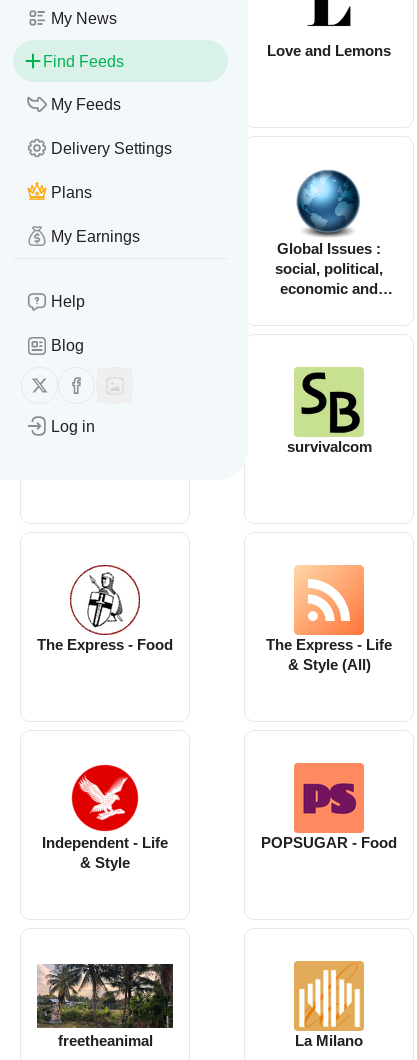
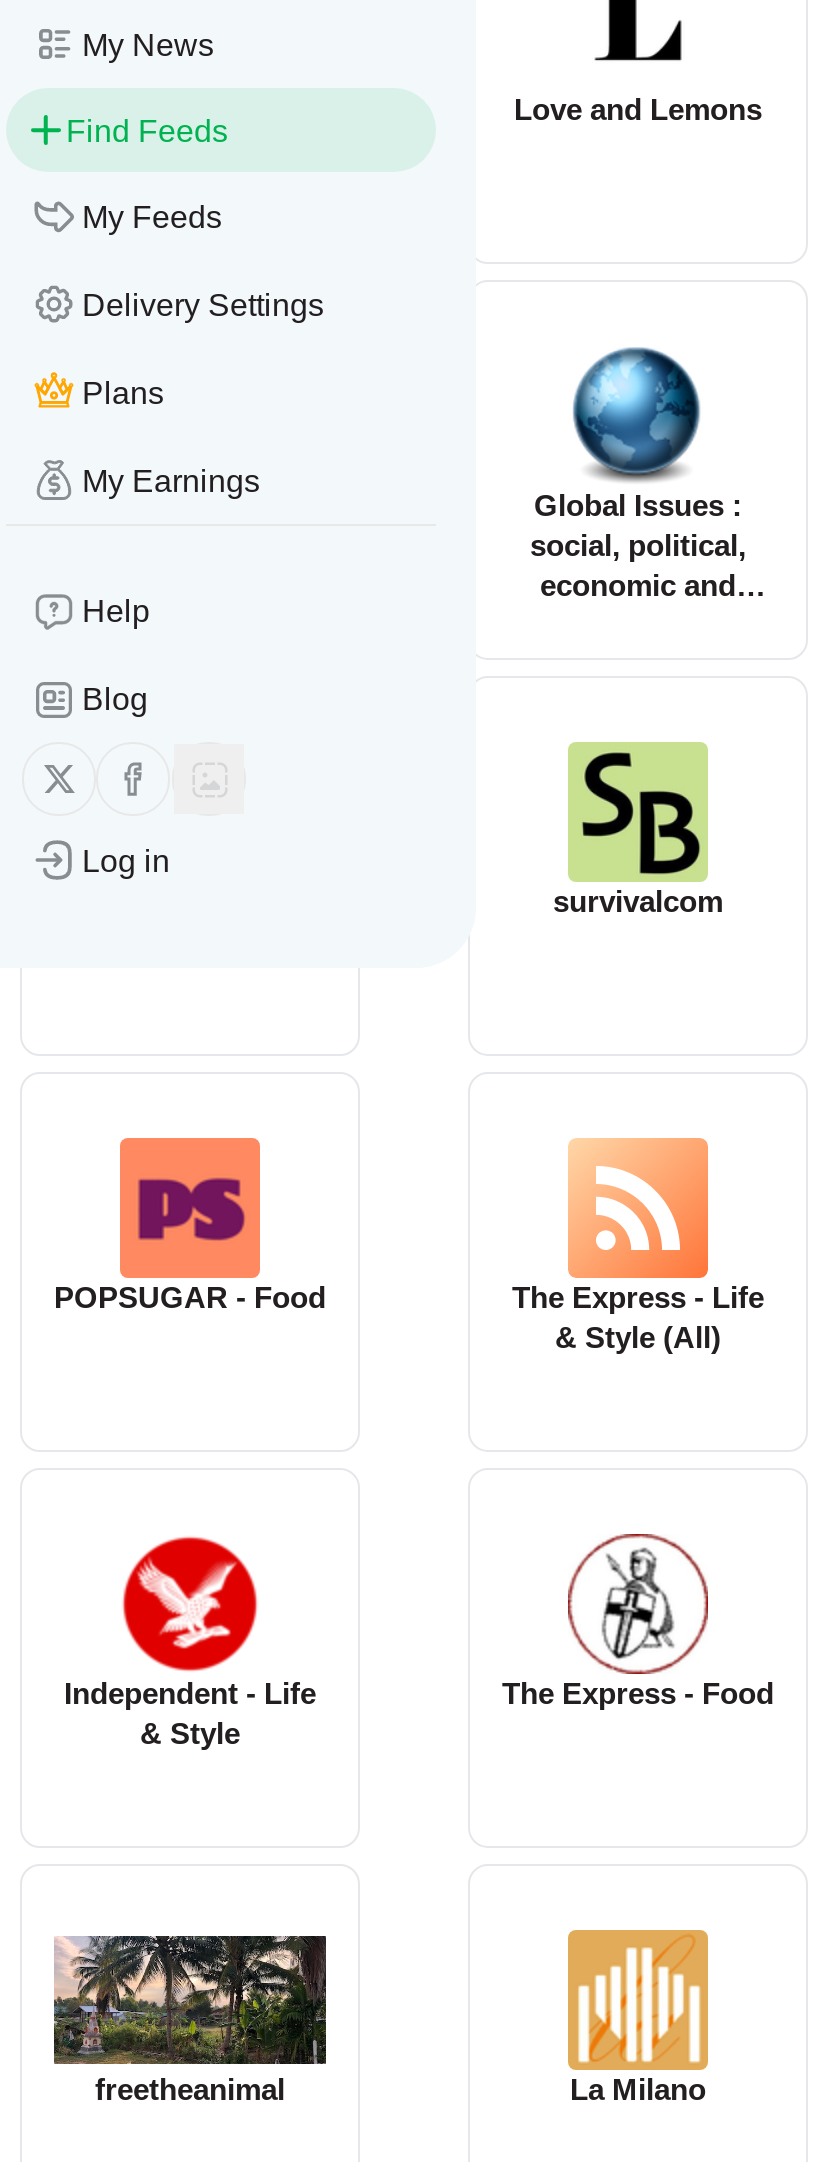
moved down: [image] | The Express - Food

moved up: [image] | POPSUGAR - Food
